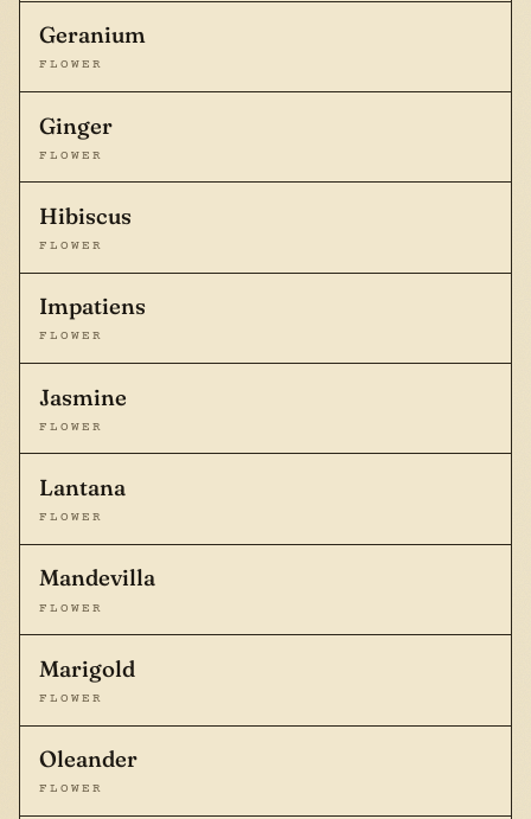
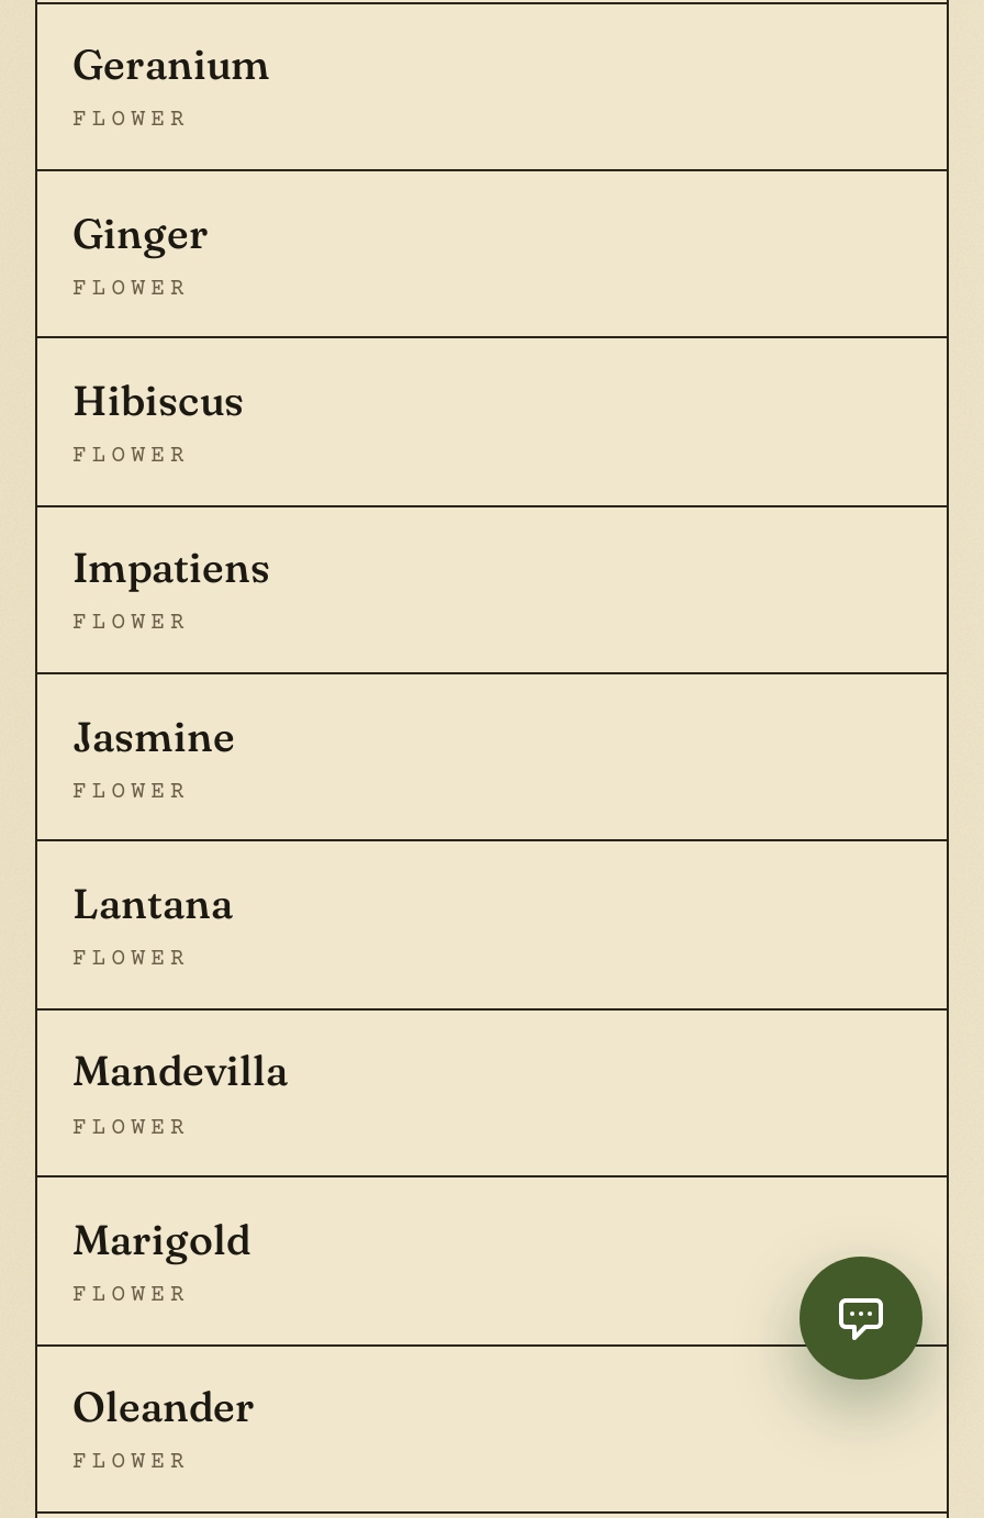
+ [image]
